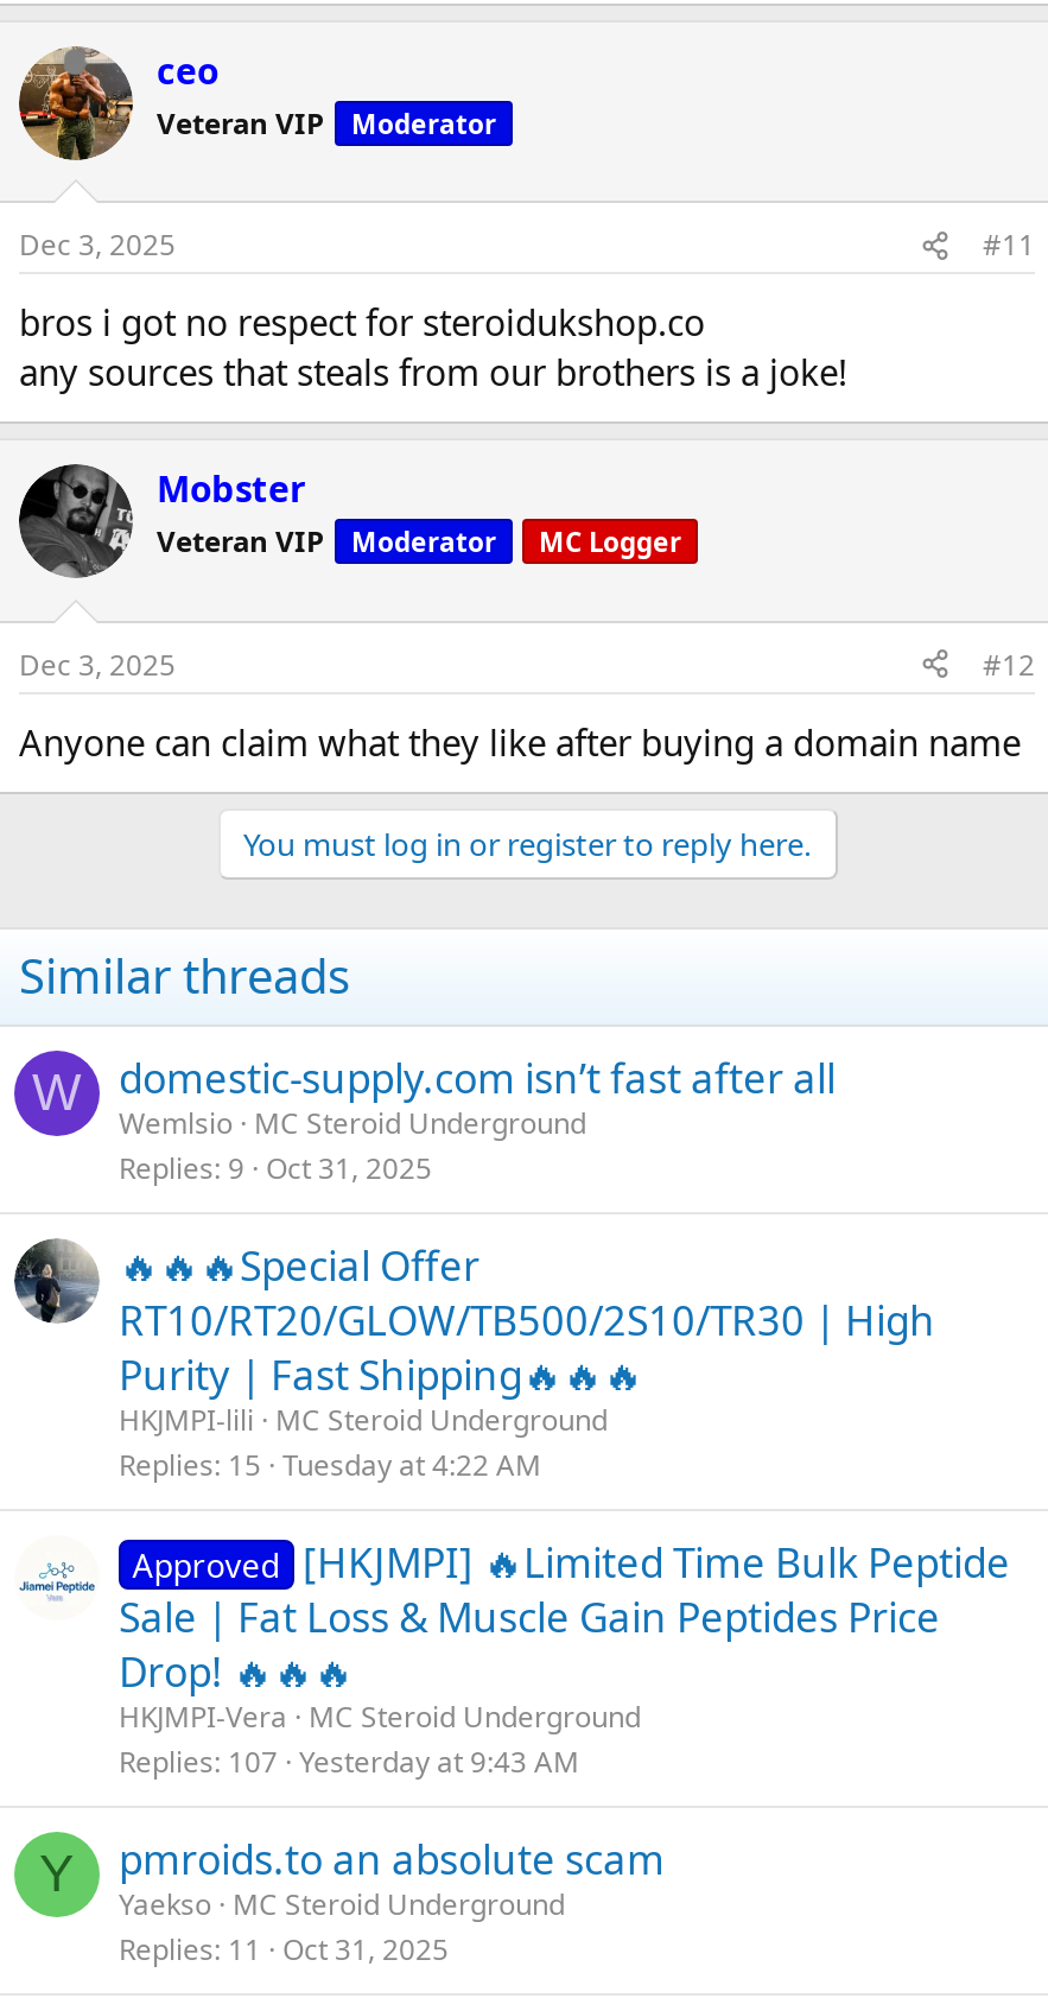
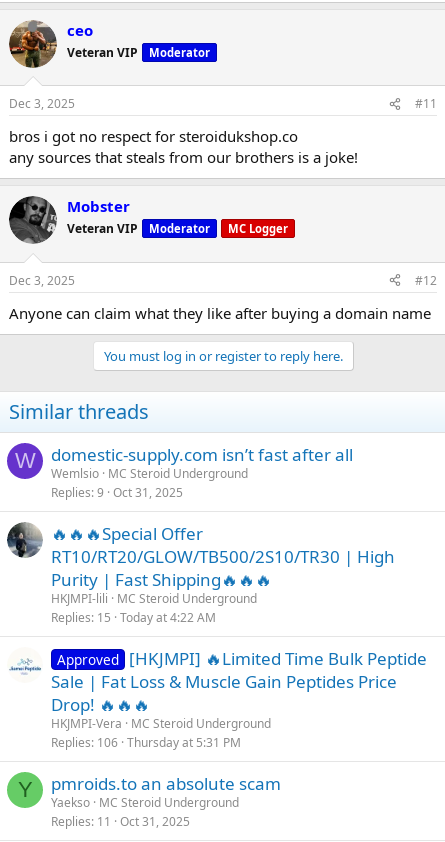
- Replies 15 Tuesday at 4:22 AM
+ Replies 15 Today at 4:22 AM

- Replies 107 Yesterday at 9:43 AM
+ Replies 106 Thursday at 5:31 PM
